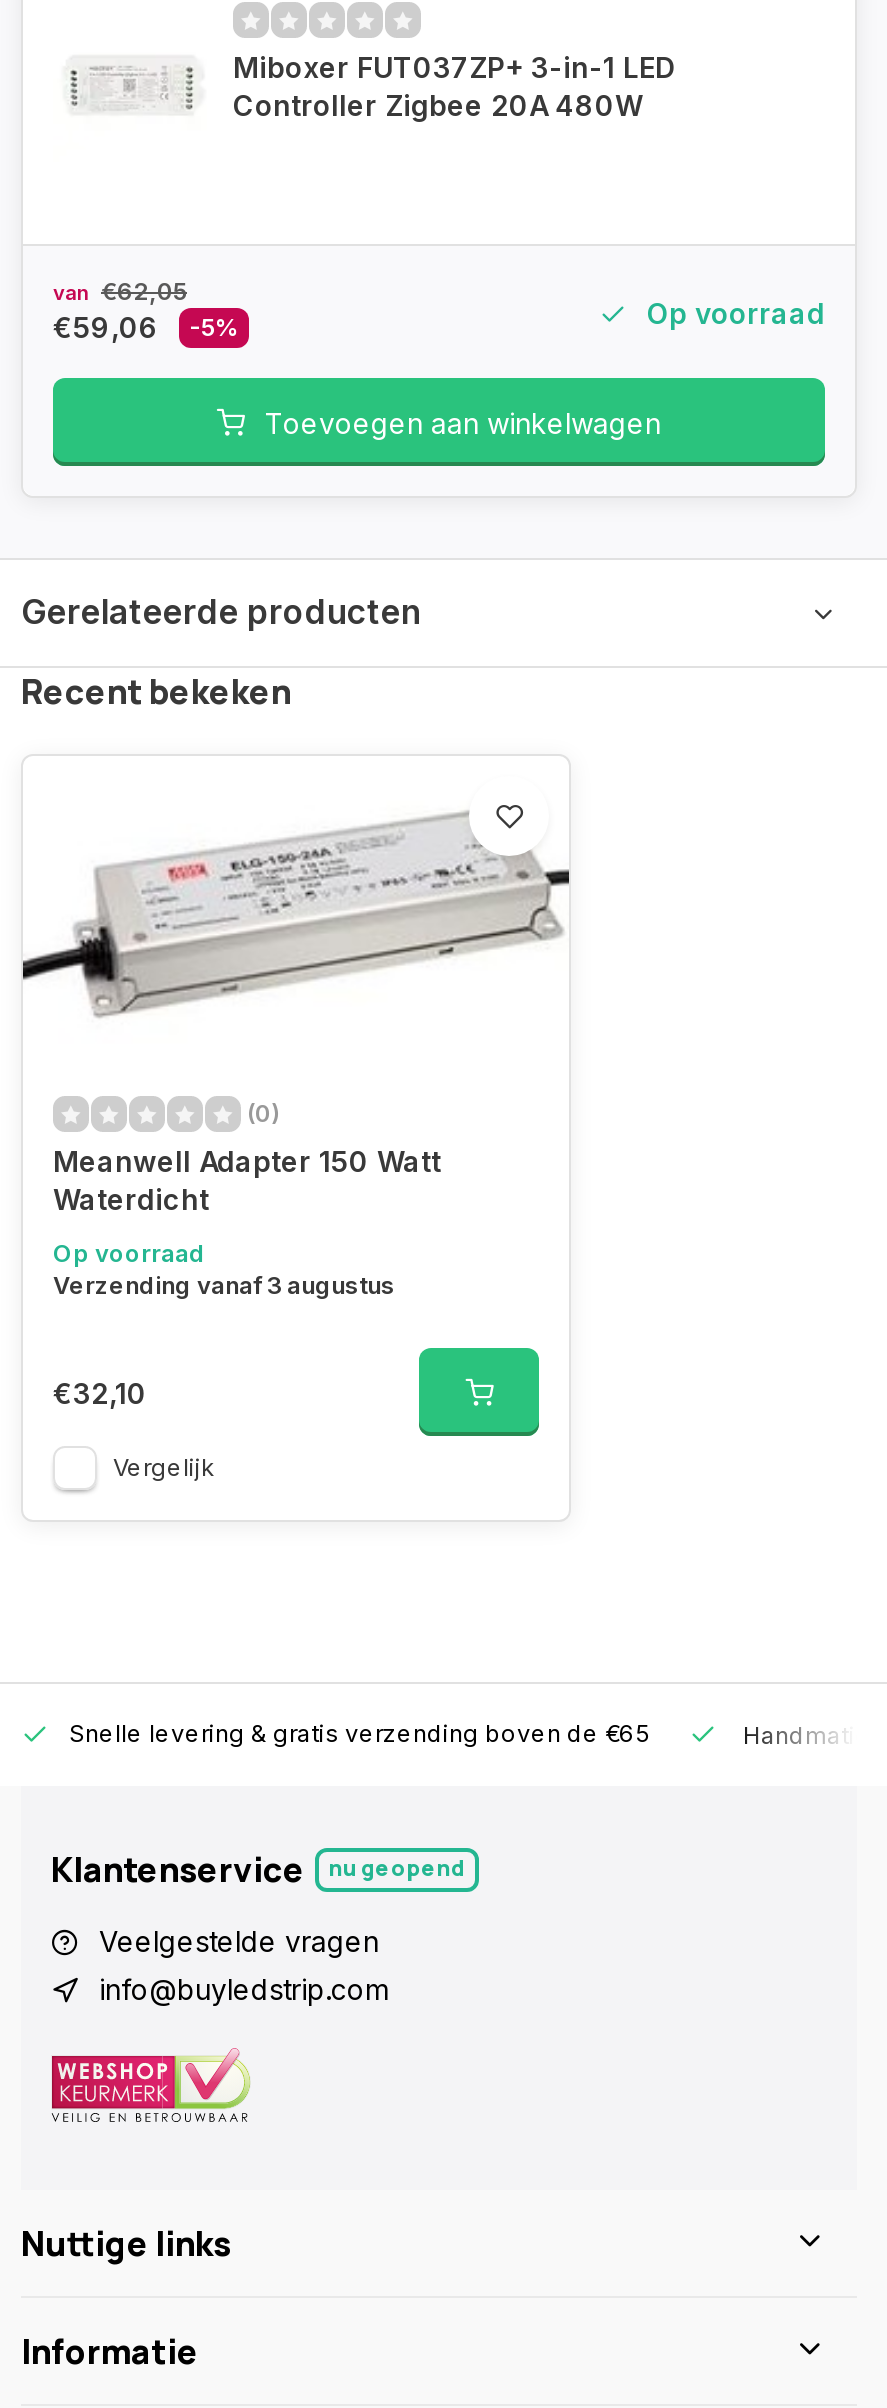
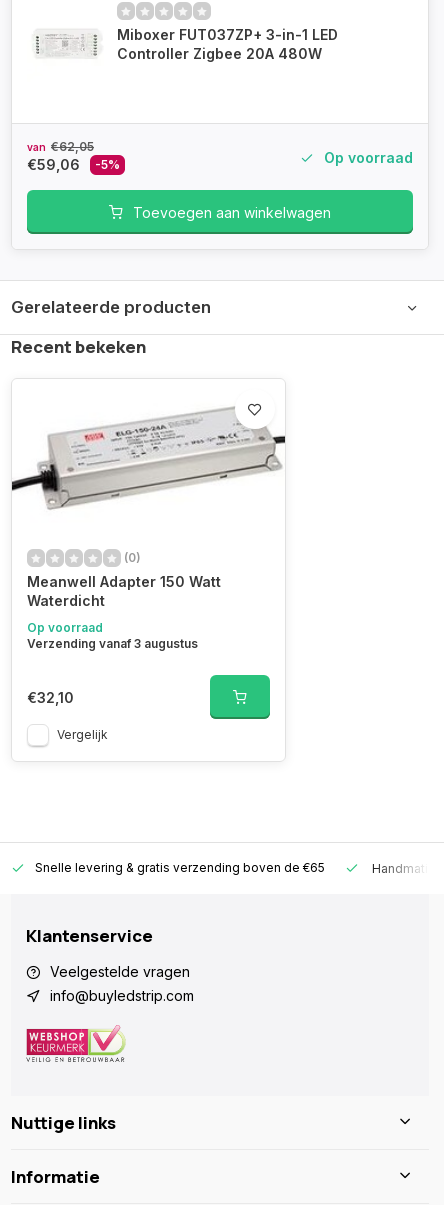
- nu geopend
